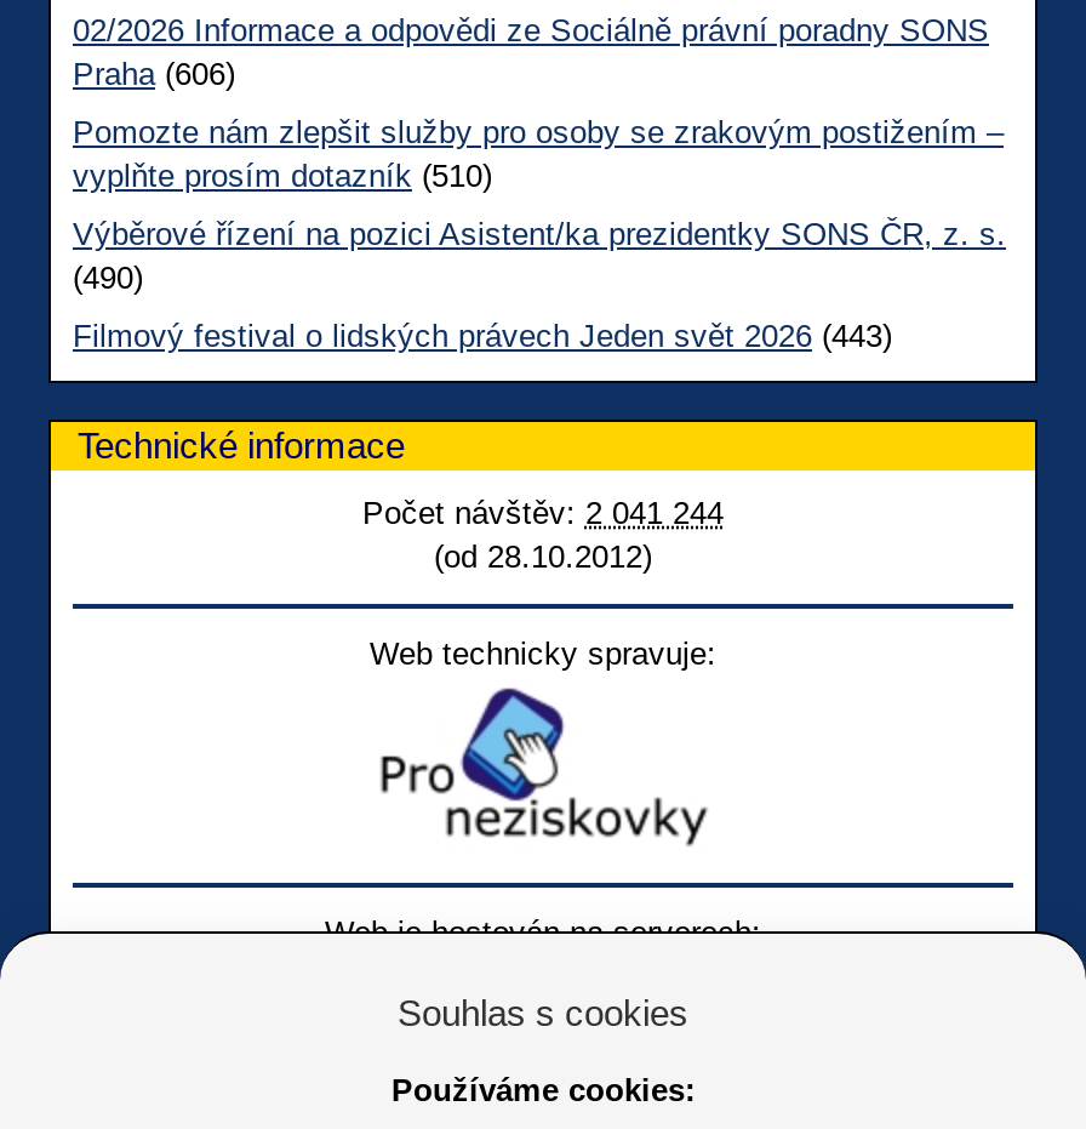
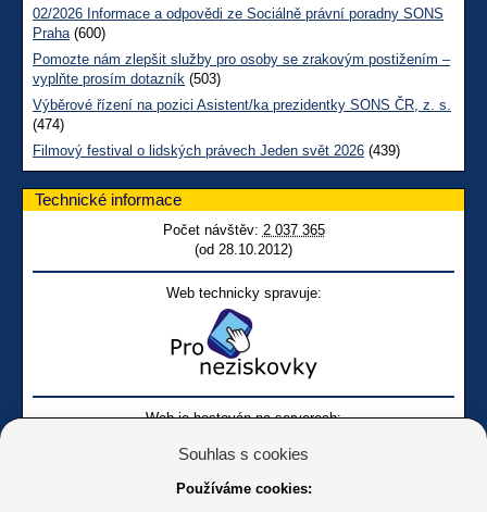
- Praha (606)
+ Praha (600)

- vyplňte prosím dotazník (510)
+ vyplňte prosím dotazník (503)

- (490)
+ (474)

- Filmový festival o lidských právech Jeden svět 2026 (443)
+ Filmový festival o lidských právech Jeden svět 2026 (439)

- Počet návštěv: 2 041 244
+ Počet návštěv: 2 037 365
